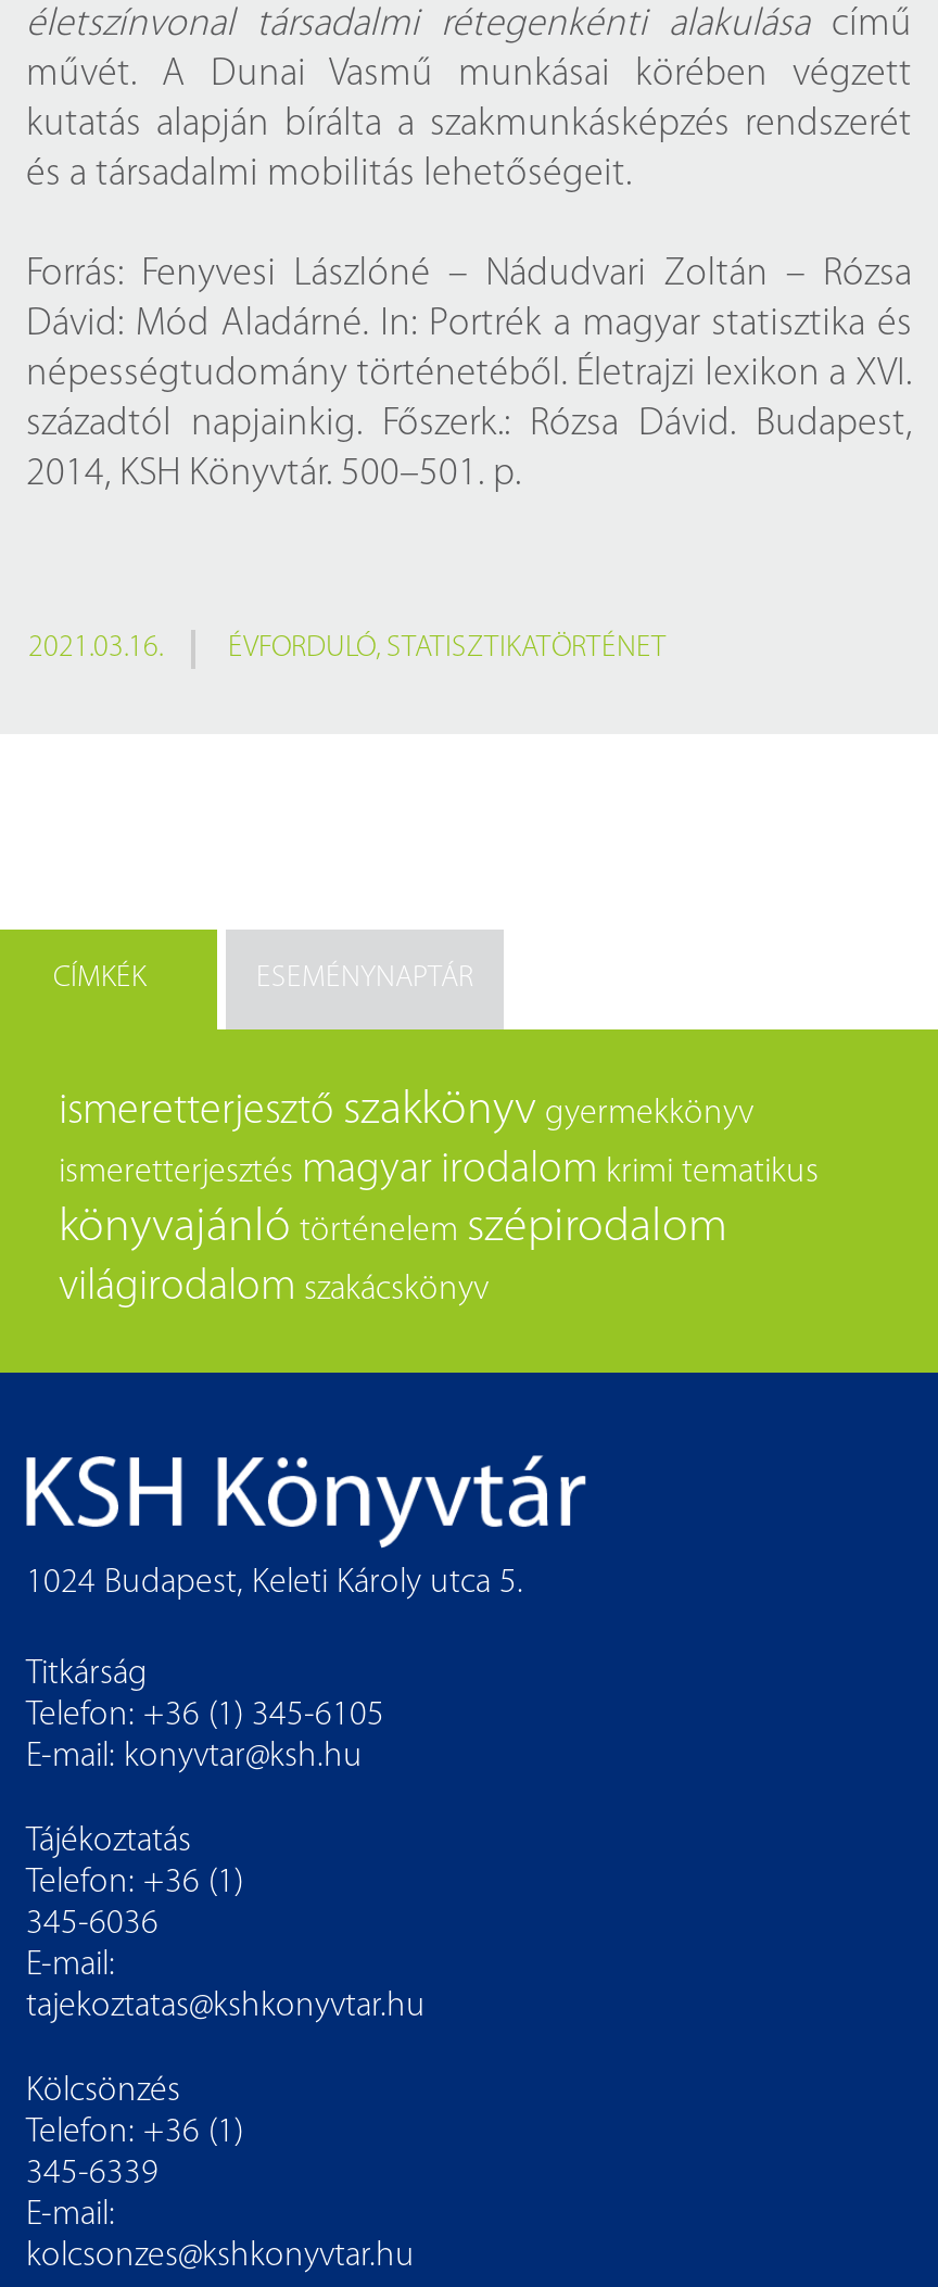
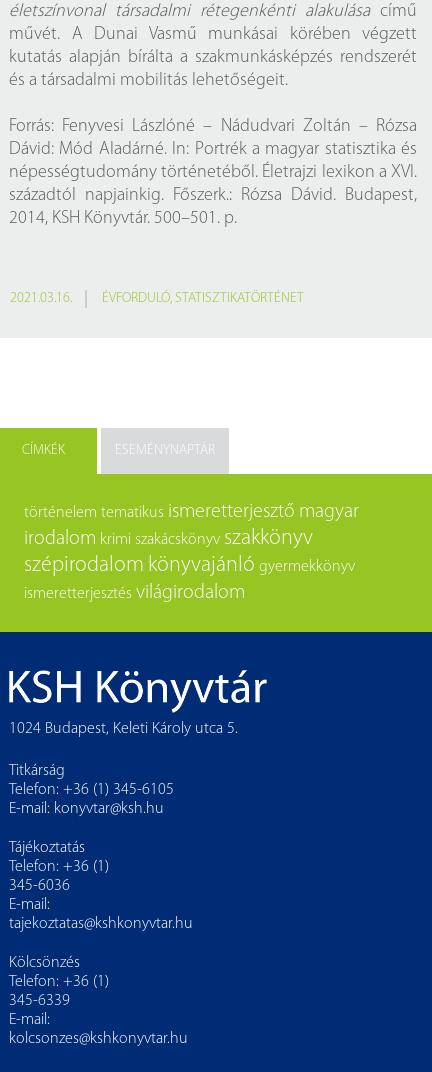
- ismeretterjesztő szakkönyv gyermekkönyv
- ismeretterjesztés magyar irodalom krimi tematikus
- könyvajánló történelem szépirodalom
- világirodalom szakácskönyv
+ történelem tematikus ismeretterjesztő magyar
+ irodalom krimi szakácskönyv szakkönyv
+ szépirodalom könyvajánló gyermekkönyv
+ ismeretterjesztés világirodalom
